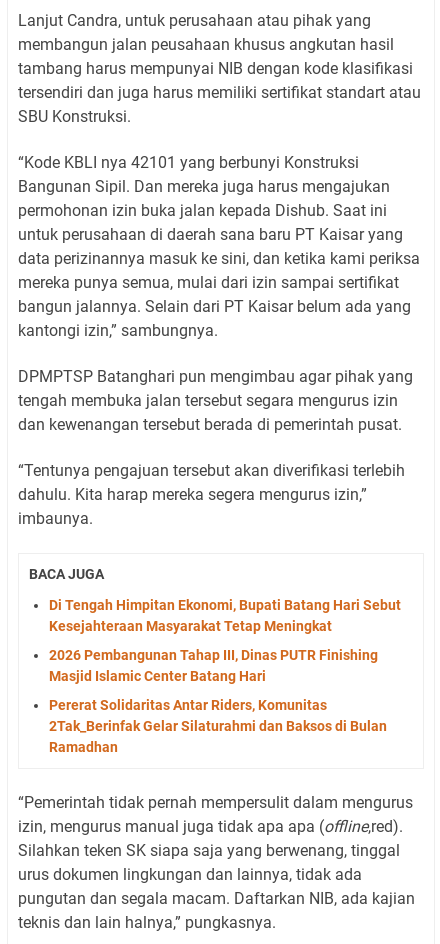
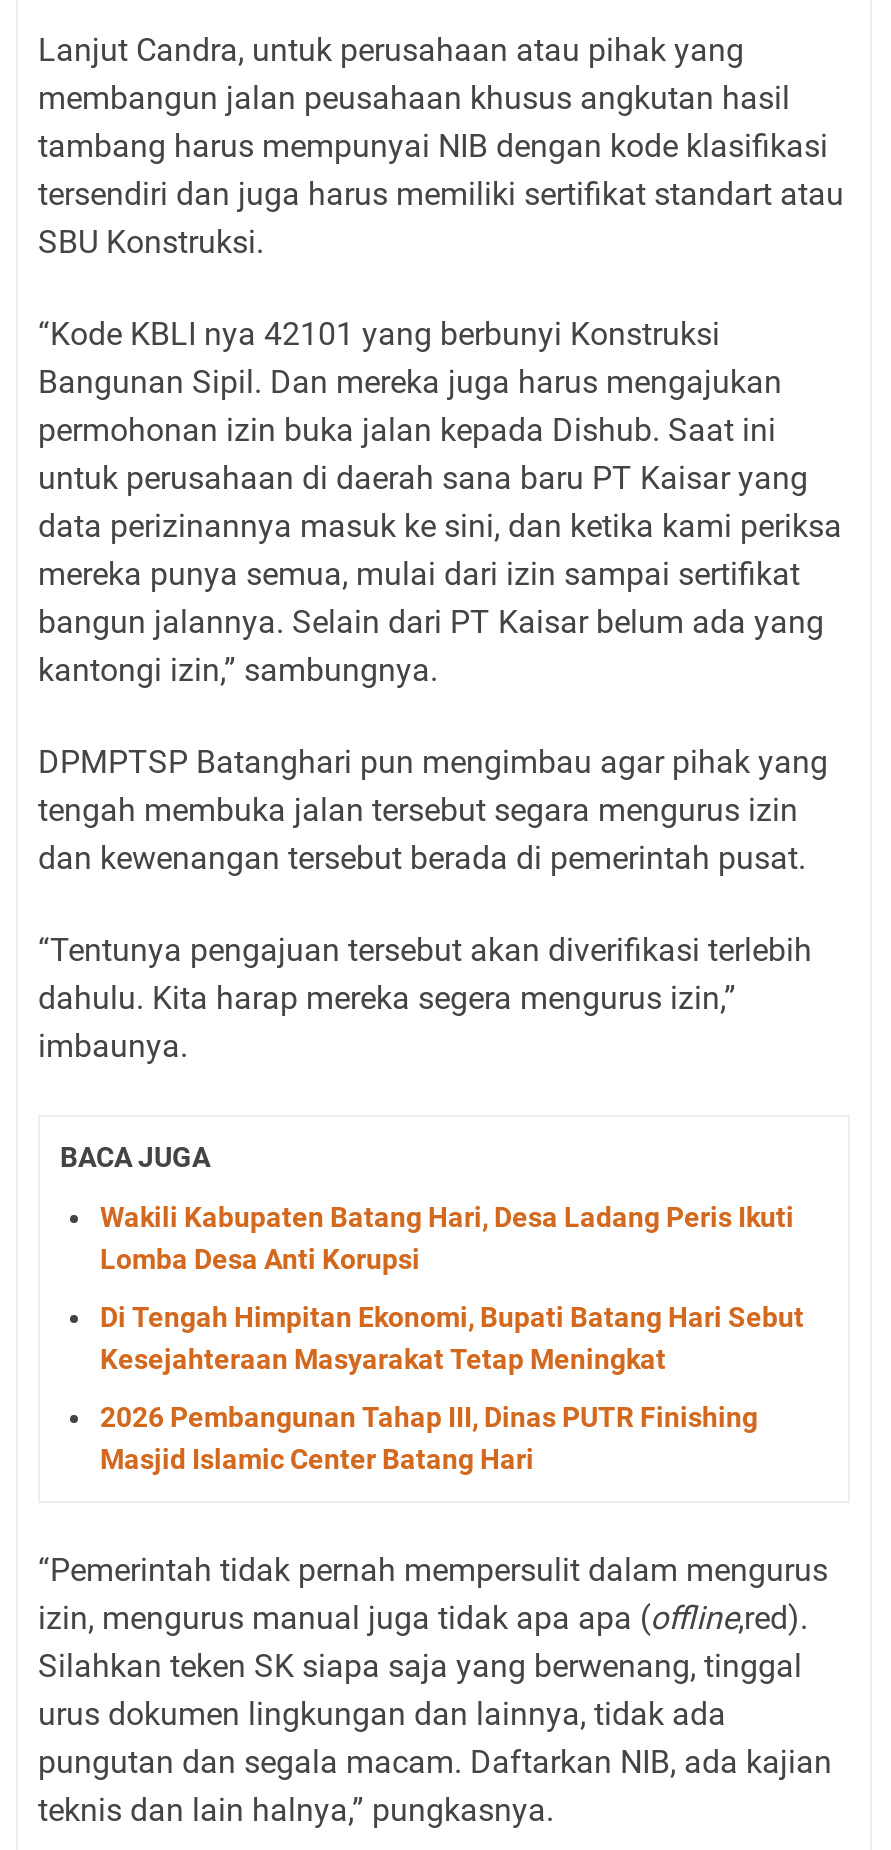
+ Wakili Kabupaten Batang Hari, Desa Ladang Peris Ikuti
+ Lomba Desa Anti Korupsi

moved down: Di Tengah Himpitan Ekonomi, Bupati Batang Hari Sebut | Kesejahteraan Masyarakat Tetap Meningkat | 2026 Pembangunan Tahap III, Dinas PUTR Finishing | Masjid Islamic Center Batang Hari

- Pererat Solidaritas Antar Riders, Komunitas
- 2Tak_Berinfak Gelar Silaturahmi dan Baksos di Bulan
- Ramadhan
